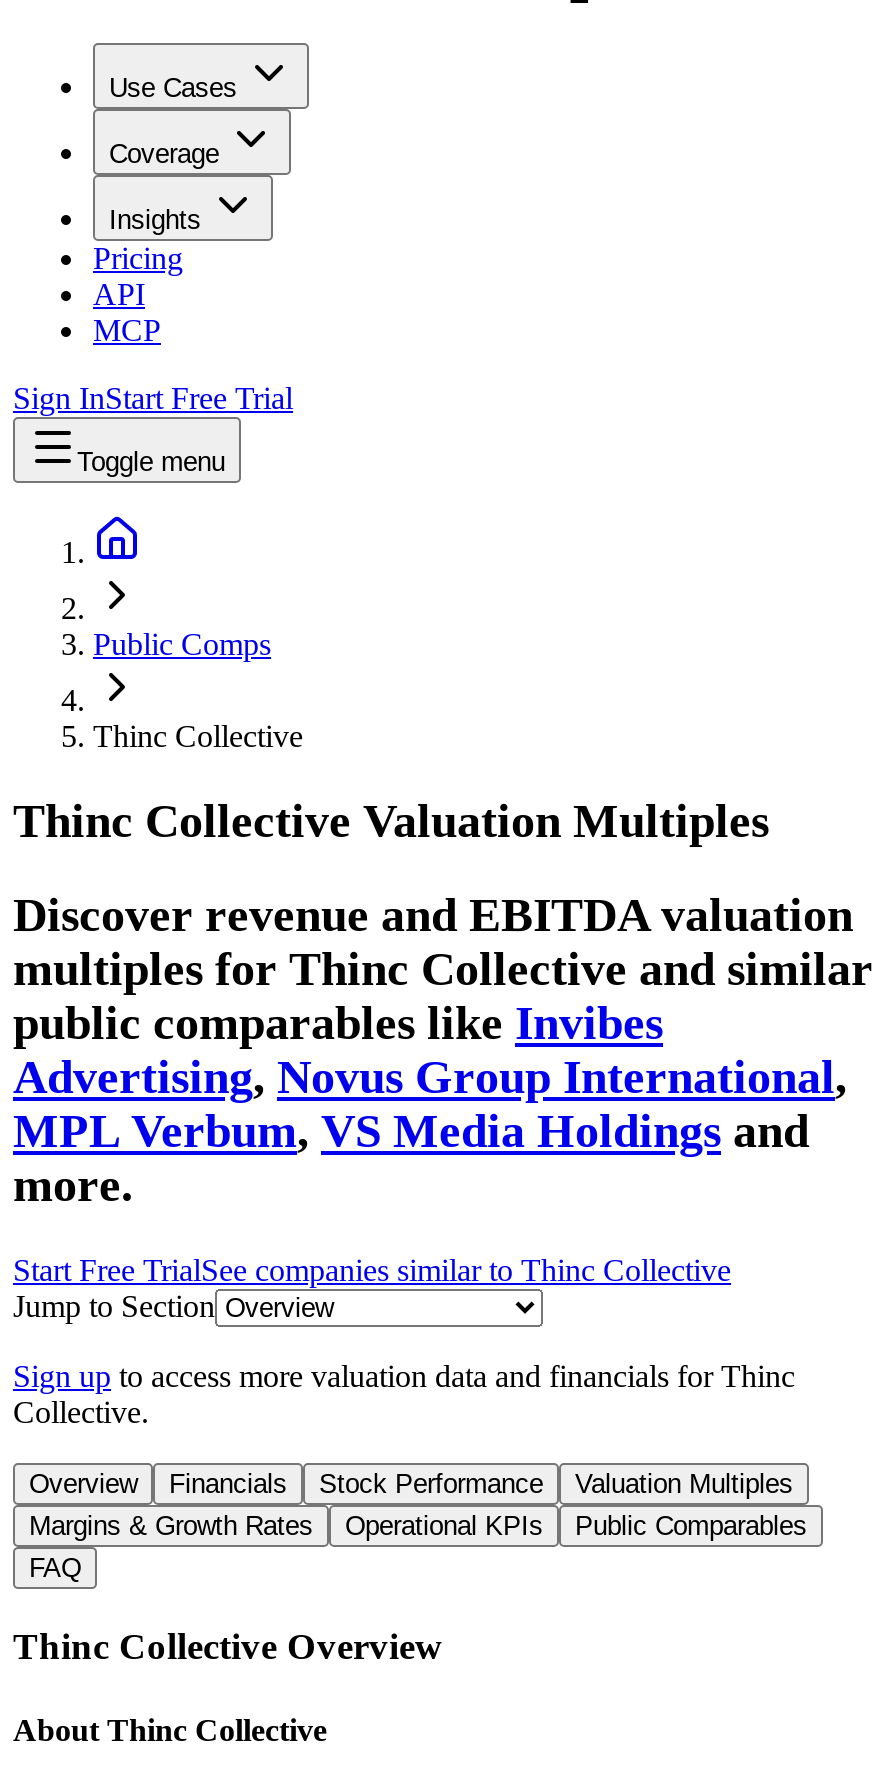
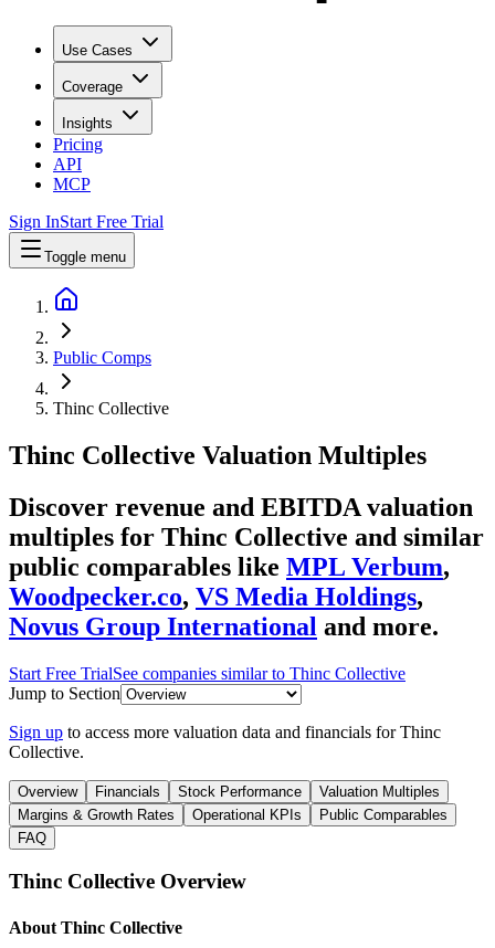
- public comparables like Invibes
- Advertising, Novus Group International,
- MPL Verbum, VS Media Holdings and
- more.
+ public comparables like MPL Verbum,
+ Woodpecker.co, VS Media Holdings,
+ Novus Group International and more.
